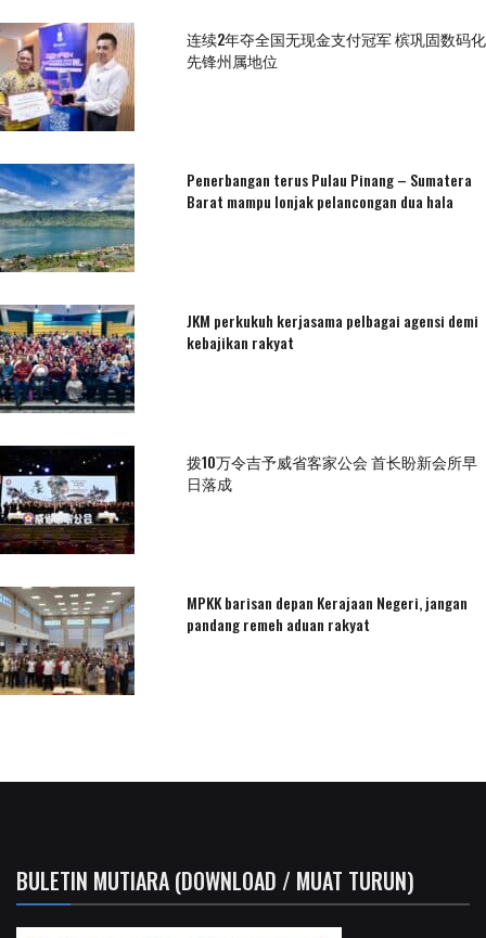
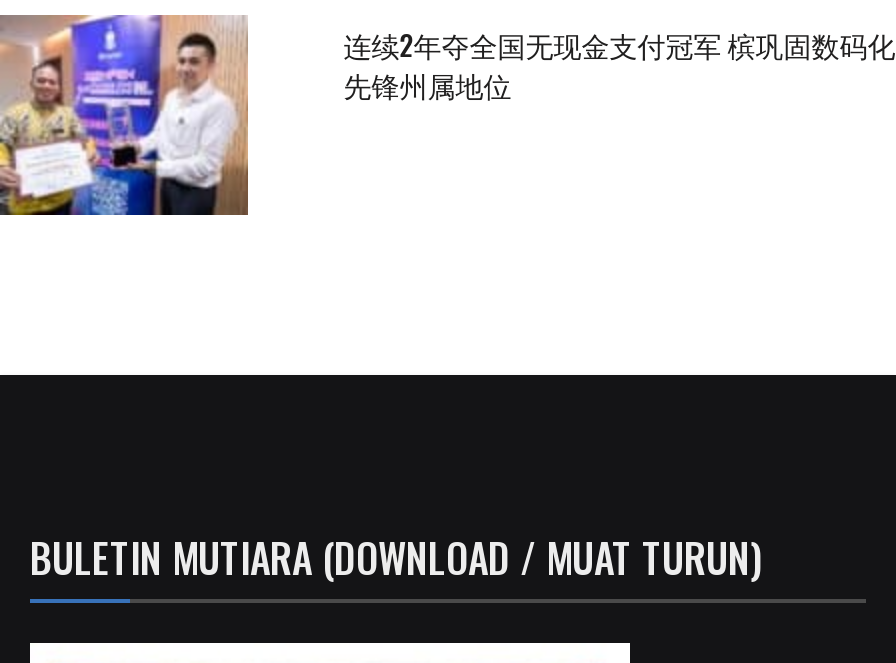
- [image]

- Penerbangan terus Pulau Pinang – Sumatera
- Barat mampu lonjak pelancongan dua hala

- [image]

- JKM perkukuh kerjasama pelbagai agensi demi
- kebajikan rakyat

- [image]

- 拨10万令吉予威省客家公会 首长盼新会所早
- 日落成

- [image]

- MPKK barisan depan Kerajaan Negeri, jangan
- pandang remeh aduan rakyat
